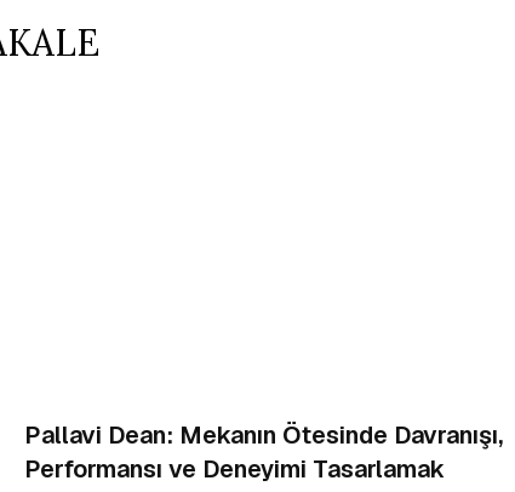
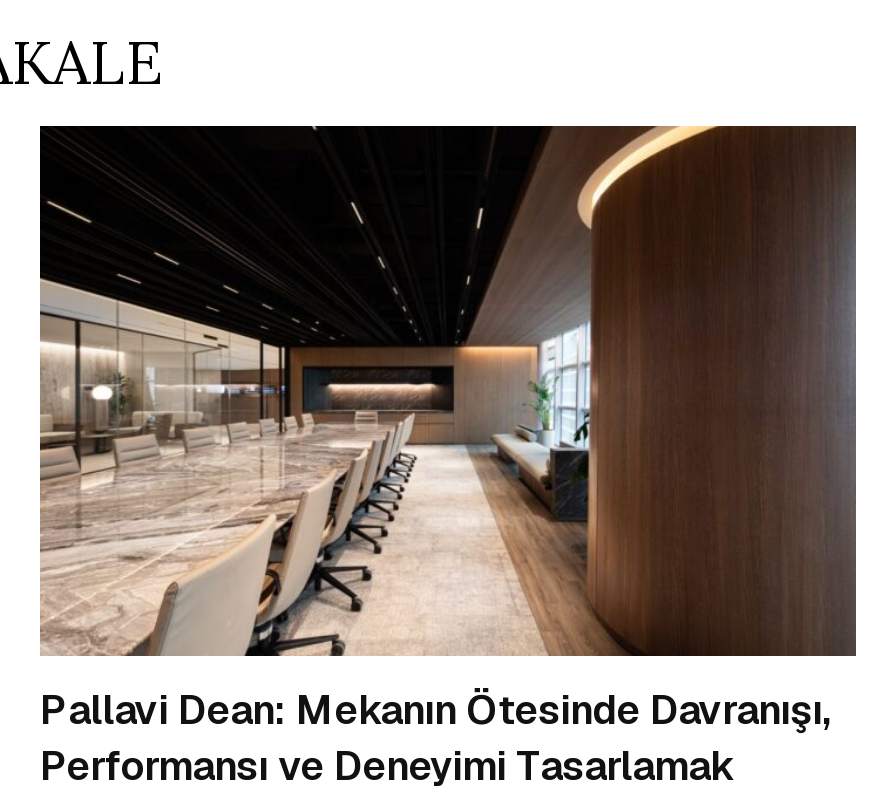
+ [image]
